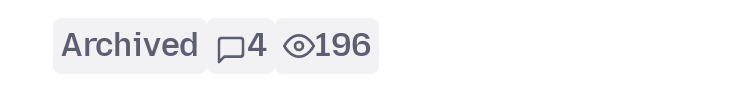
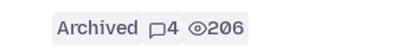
- Archived 4 196
+ Archived 4 206
